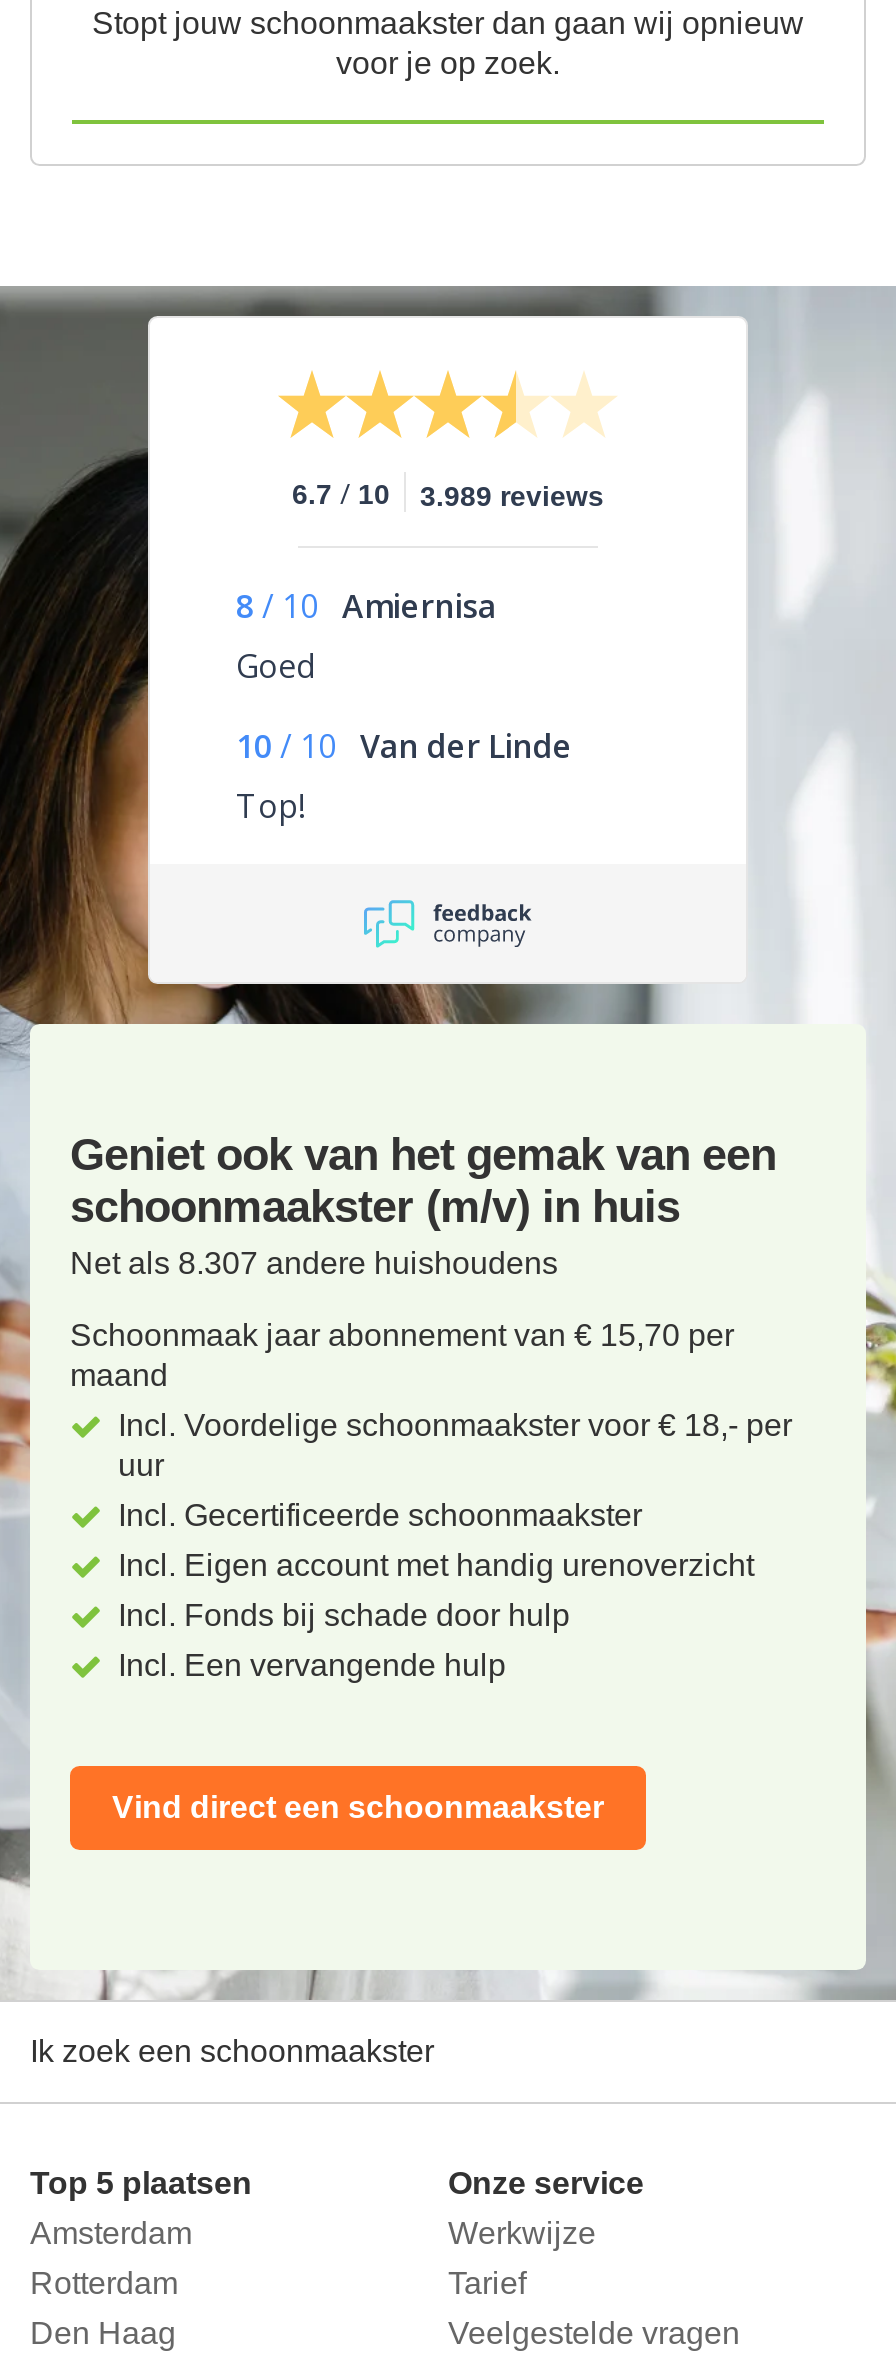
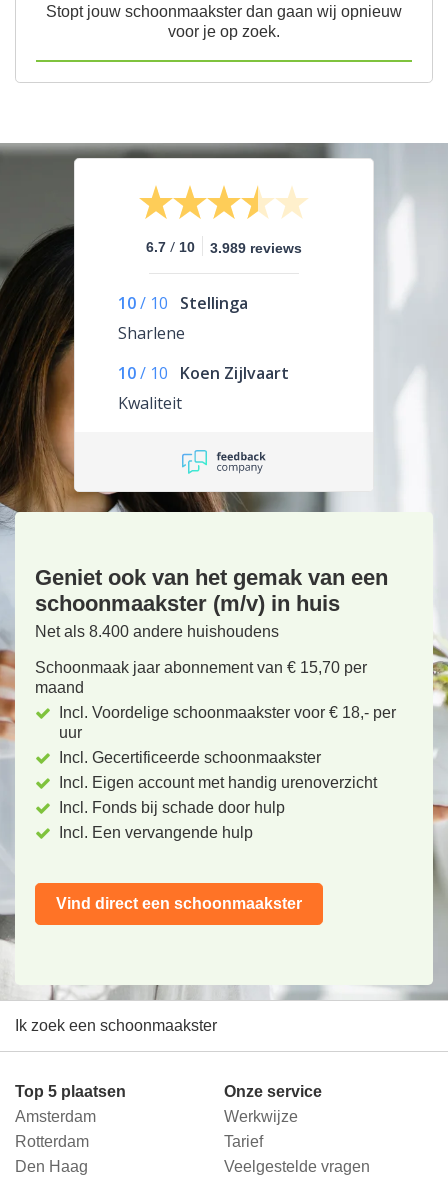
- 8 / 10 Amiernisa
- Goed
+ 10 / 10 Stellinga
+ Sharlene

- 10 / 10 Van der Linde
- Top!
+ 10 / 10 Koen Zijlvaart
+ Kwaliteit

- Net als 8.307 andere huishoudens
+ Net als 8.400 andere huishoudens
